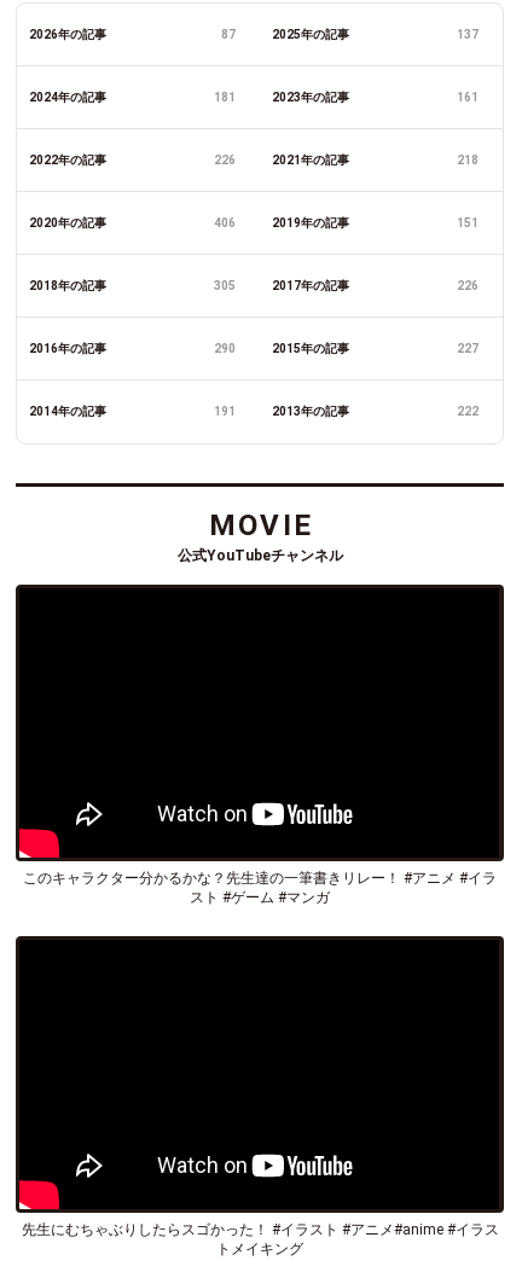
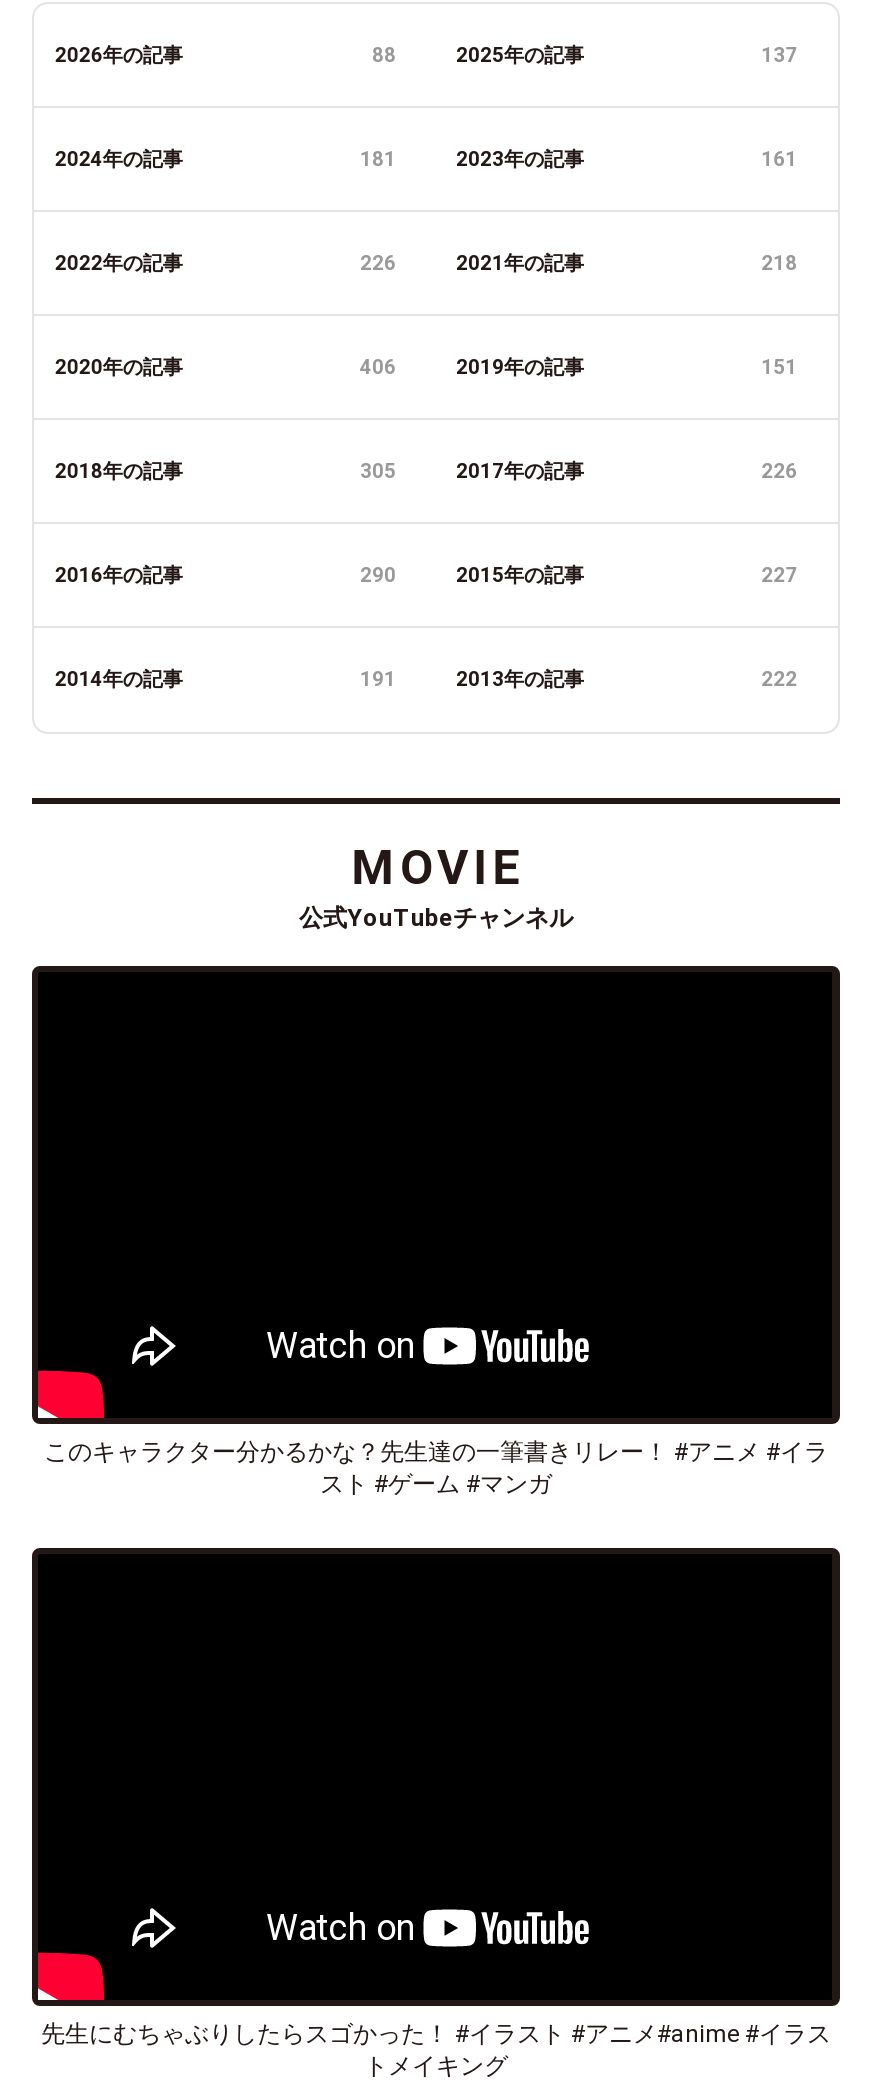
- 87
+ 88
